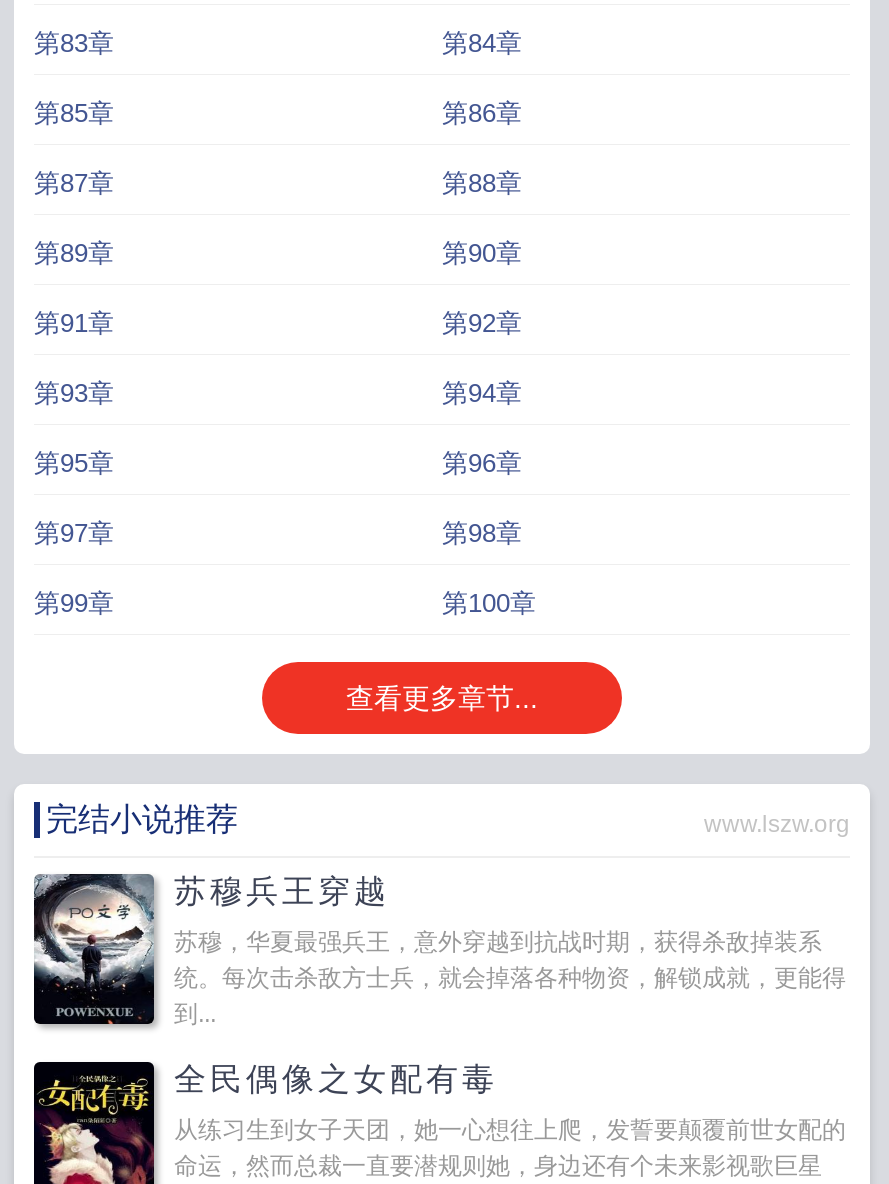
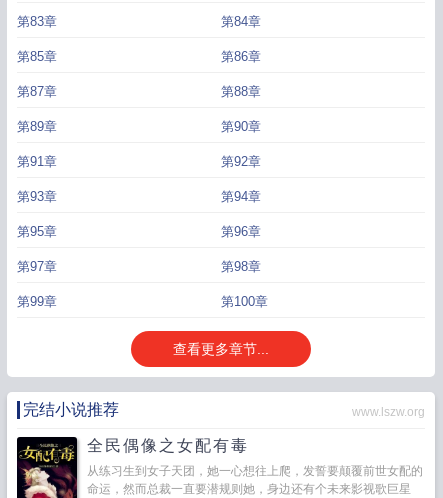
- [image]
- 苏穆兵王穿越
- 苏穆，华夏最强兵王，意外穿越到抗战时期，获得杀敌掉装系
- 统。每次击杀敌方士兵，就会掉落各种物资，解锁成就，更能得
- 到...
